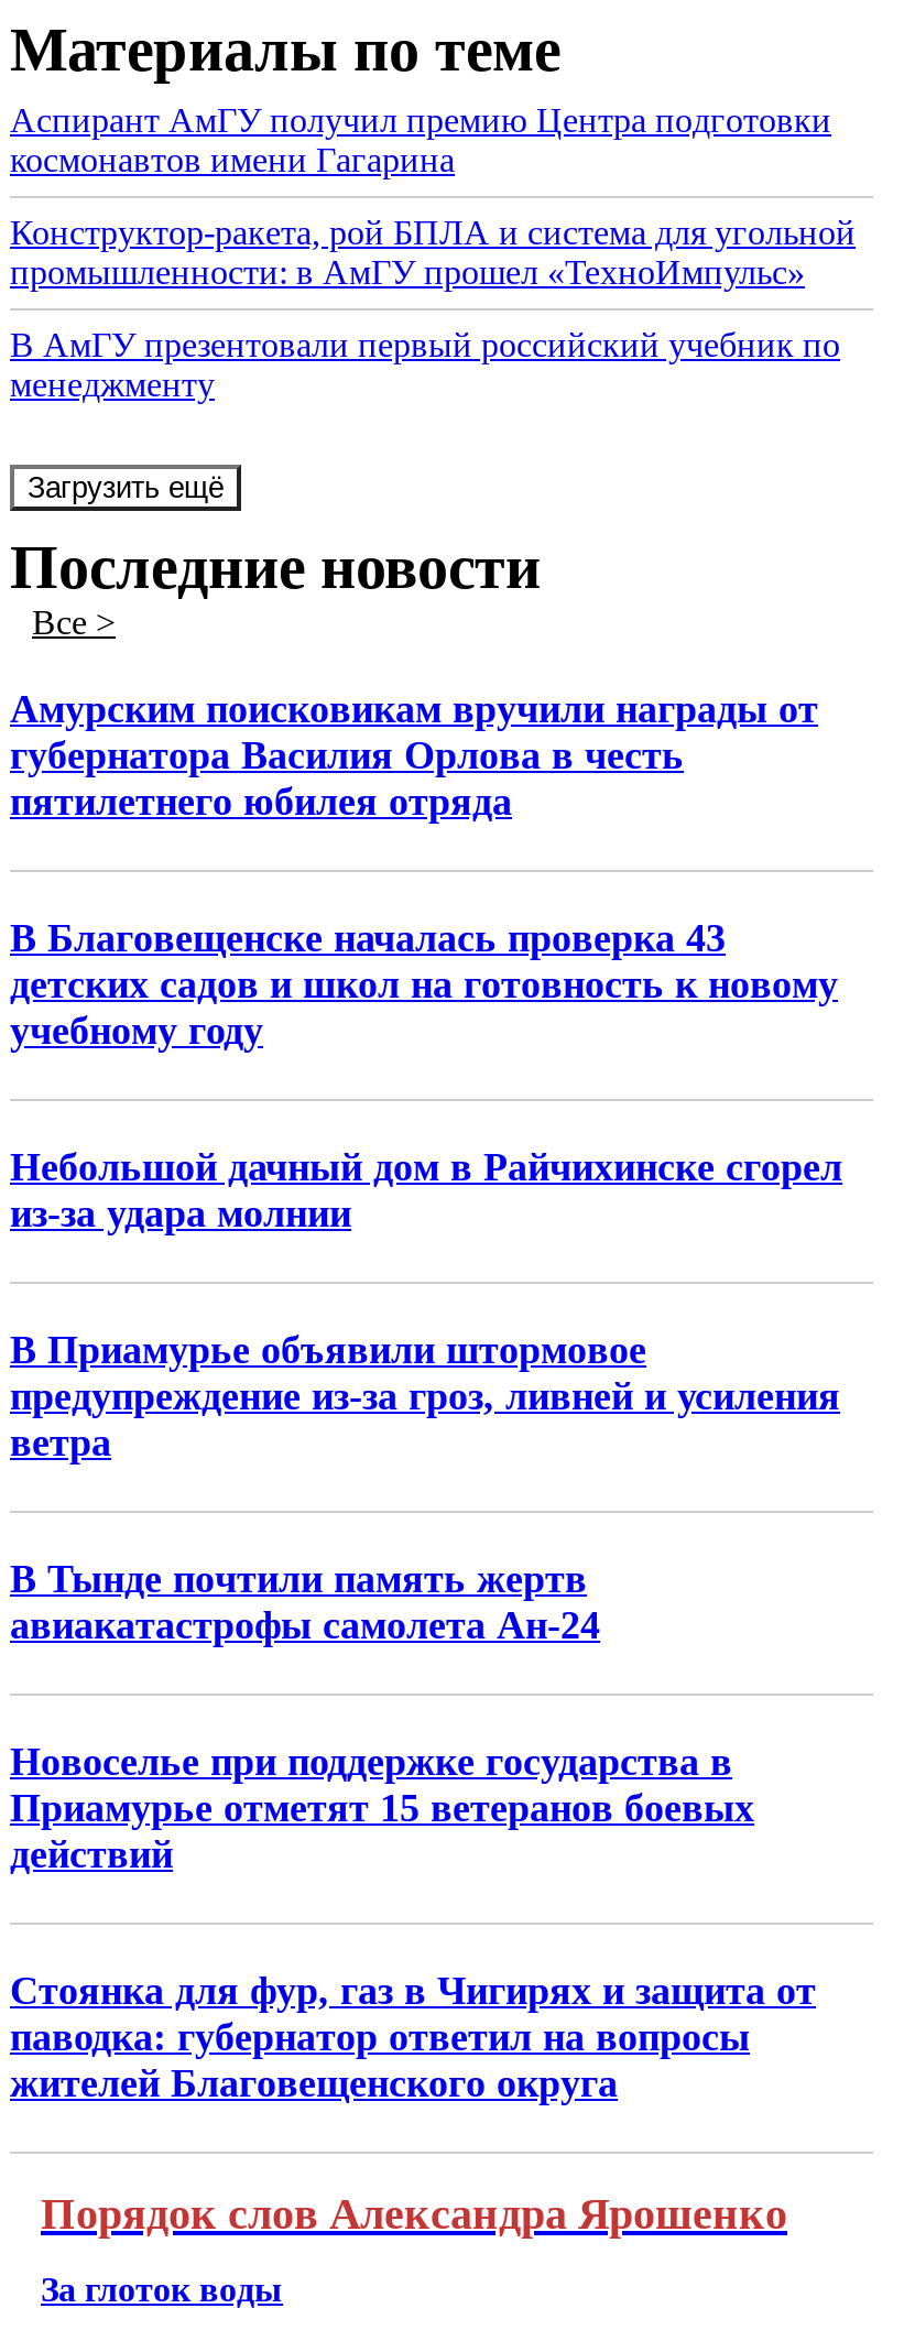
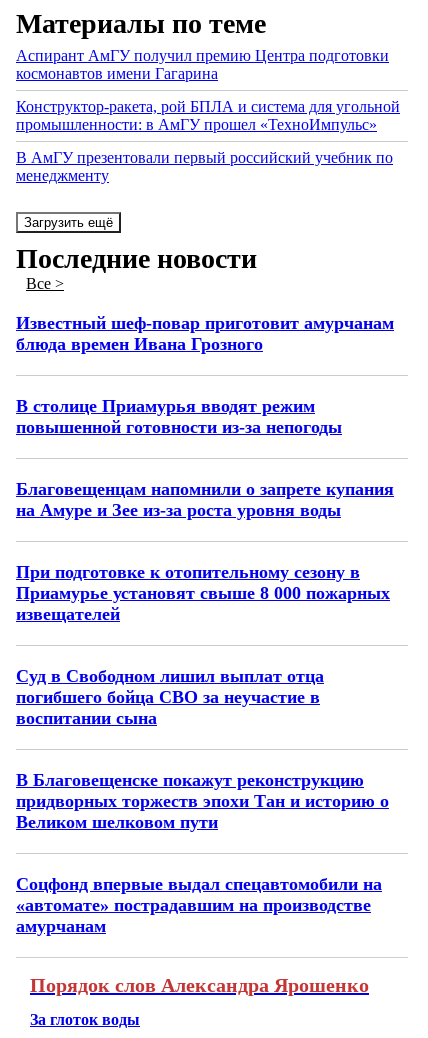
- Амурским поисковикам вручили награды от
- губернатора Василия Орлова в честь
- пятилетнего юбилея отряда
+ Известный шеф-повар приготовит амурчанам
+ блюда времен Ивана Грозного

- В Благовещенске началась проверка 43
- детских садов и школ на готовность к новому
- учебному году
+ В столице Приамурья вводят режим
+ повышенной готовности из-за непогоды

- Небольшой дачный дом в Райчихинске сгорел
- из-за удара молнии
+ Благовещенцам напомнили о запрете купания
+ на Амуре и Зее из-за роста уровня воды

- В Приамурье объявили штормовое
- предупреждение из-за гроз, ливней и усиления
- ветра
+ При подготовке к отопительному сезону в
+ Приамурье установят свыше 8 000 пожарных
+ извещателей

- В Тынде почтили память жертв
- авиакатастрофы самолета Ан-24
+ Суд в Свободном лишил выплат отца
+ погибшего бойца СВО за неучастие в
+ воспитании сына

- Новоселье при поддержке государства в
- Приамурье отметят 15 ветеранов боевых
- действий
+ В Благовещенске покажут реконструкцию
+ придворных торжеств эпохи Тан и историю о
+ Великом шелковом пути

- Стоянка для фур, газ в Чигирях и защита от
- паводка: губернатор ответил на вопросы
- жителей Благовещенского округа
+ Соцфонд впервые выдал спецавтомобили на
+ «автомате» пострадавшим на производстве
+ амурчанам
